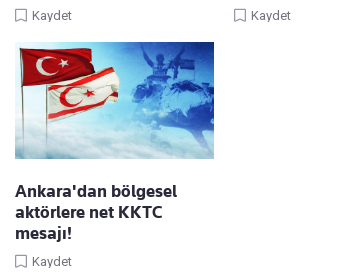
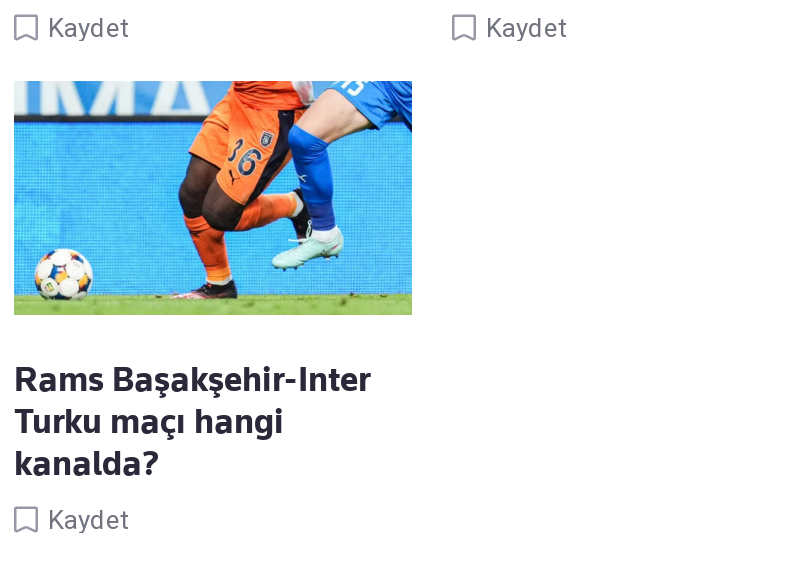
- [image]
- Ankara'dan bölgesel
- aktörlere net KKTC
- mesajı!
+ [image]
+ Rams Başakşehir-Inter
+ Turku maçı hangi
+ kanalda?
